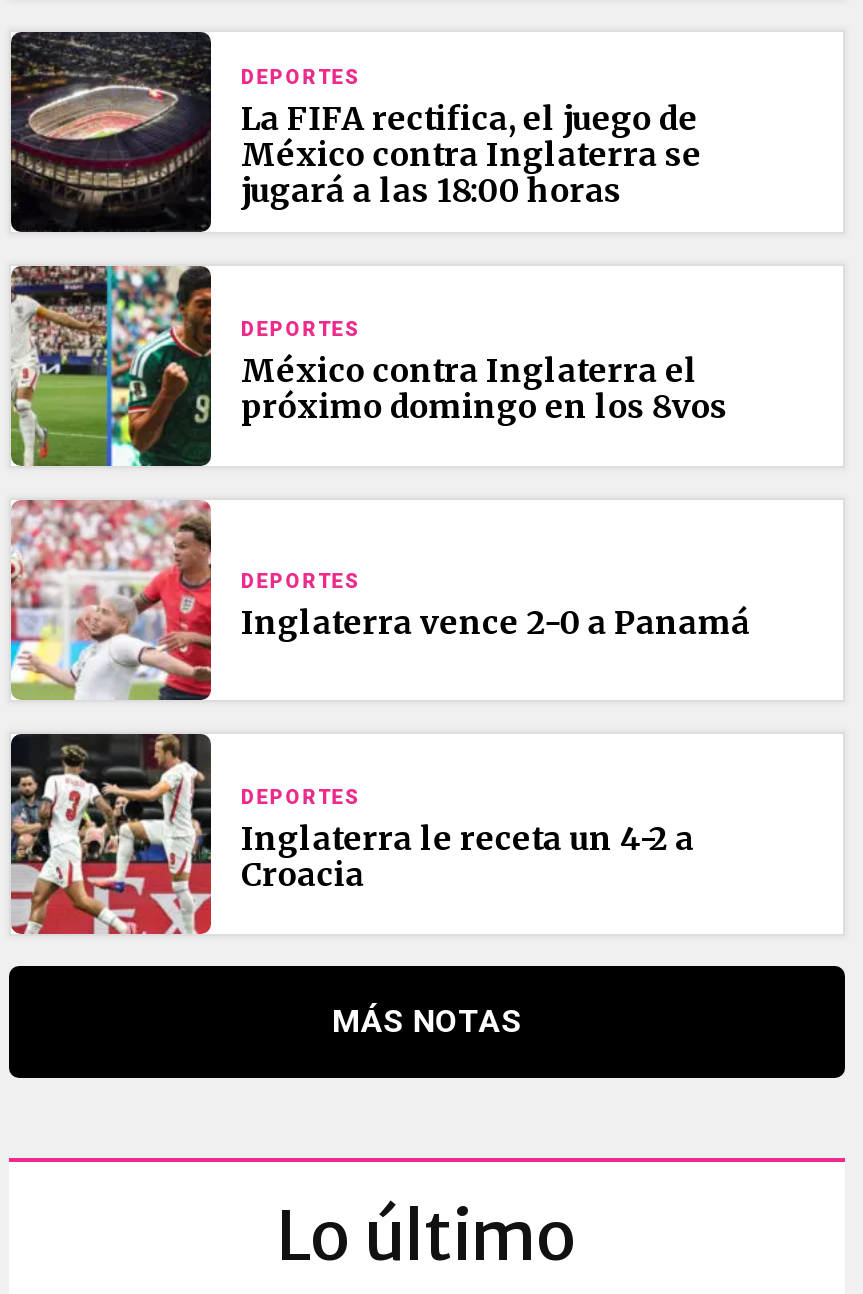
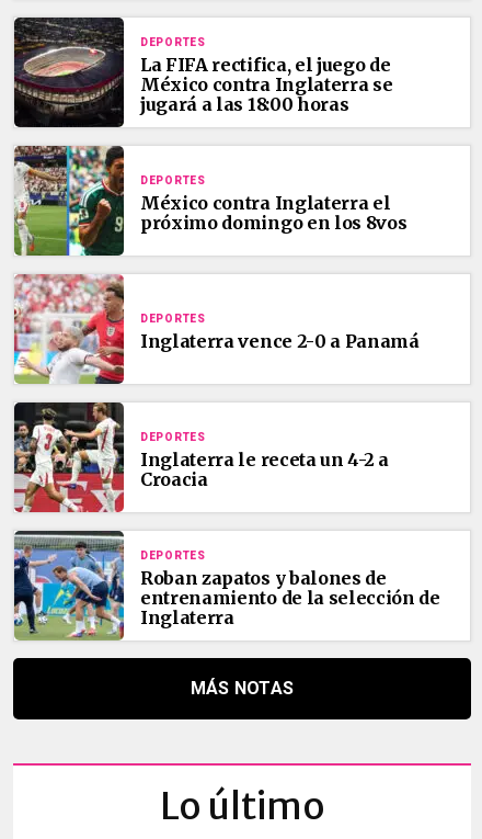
+ [image]
+ DEPORTES
+ Roban zapatos y balones de
+ entrenamiento de la selección de
+ Inglaterra
